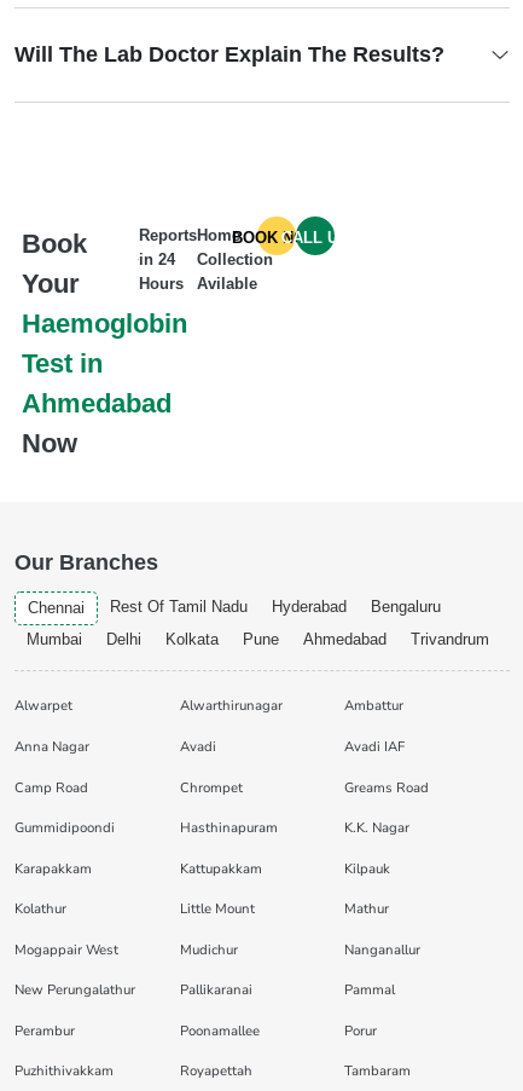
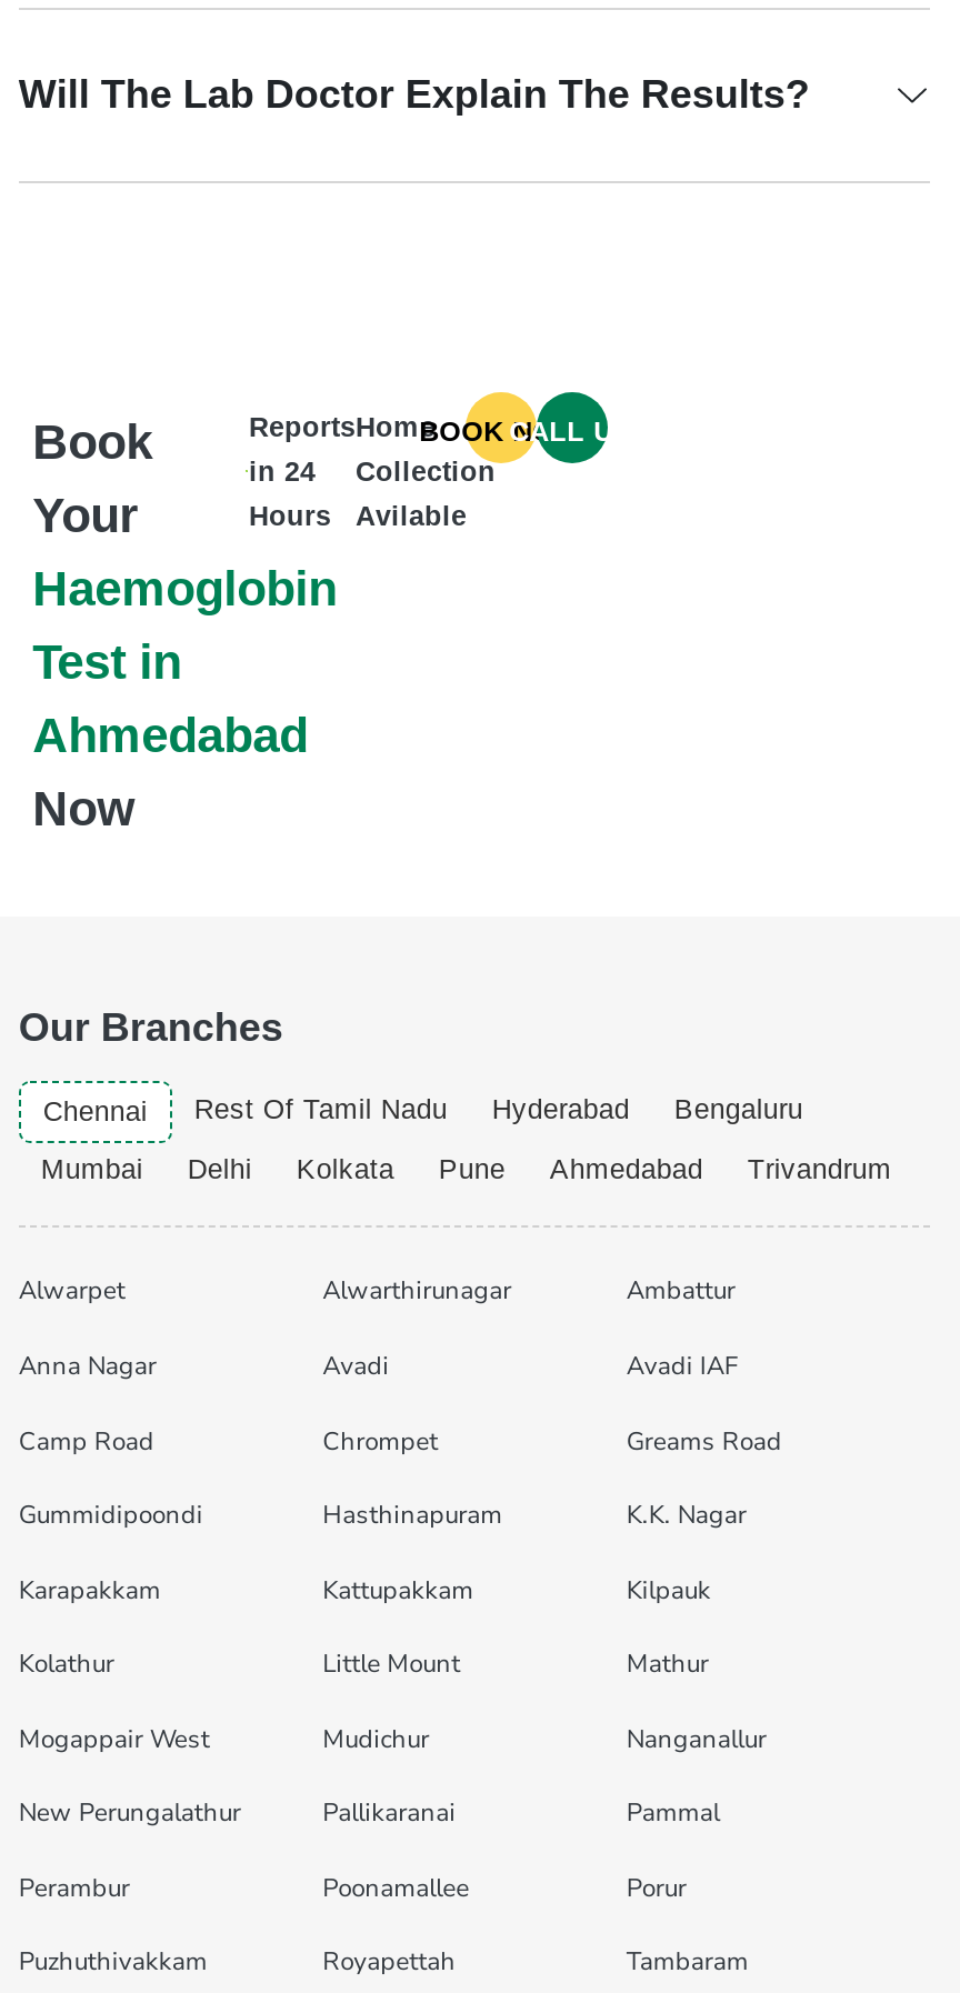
- Puzhithivakkam
+ Puzhuthivakkam
